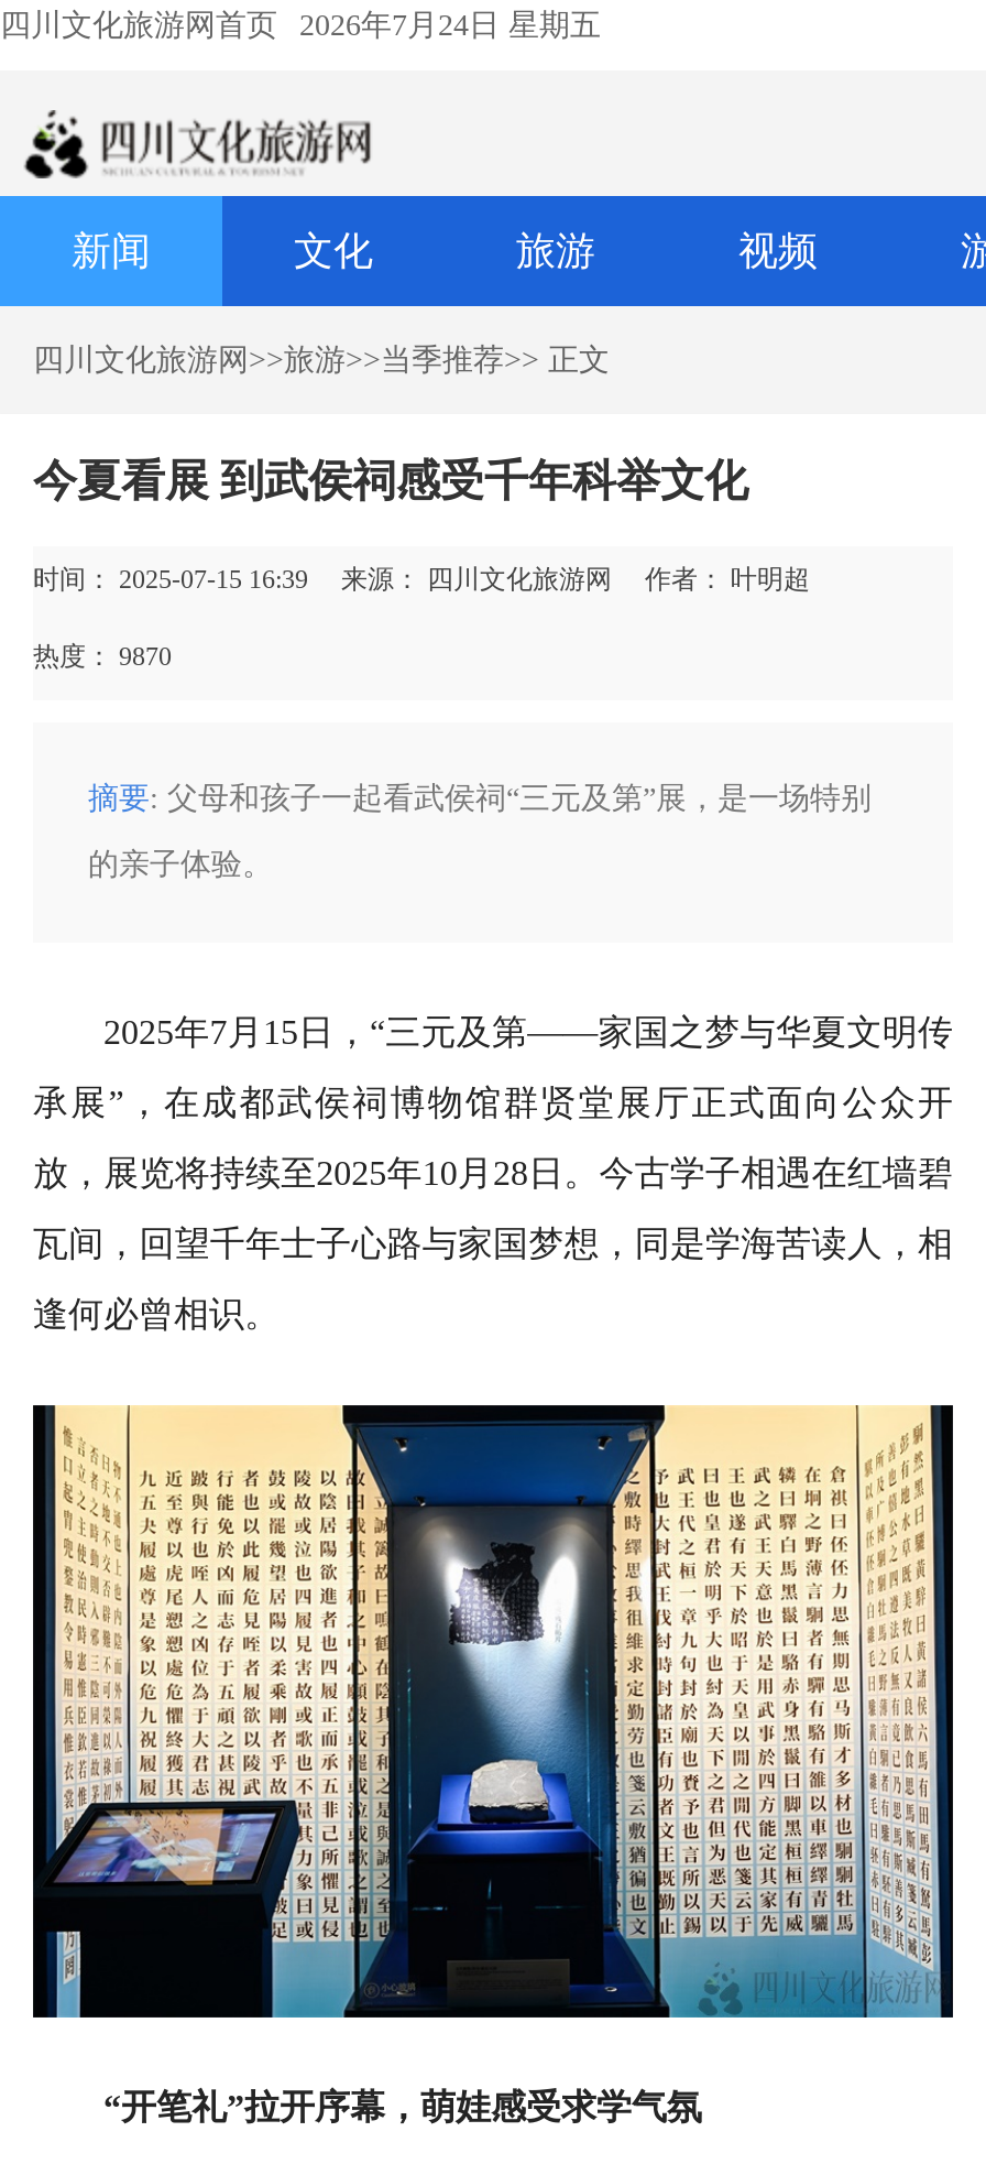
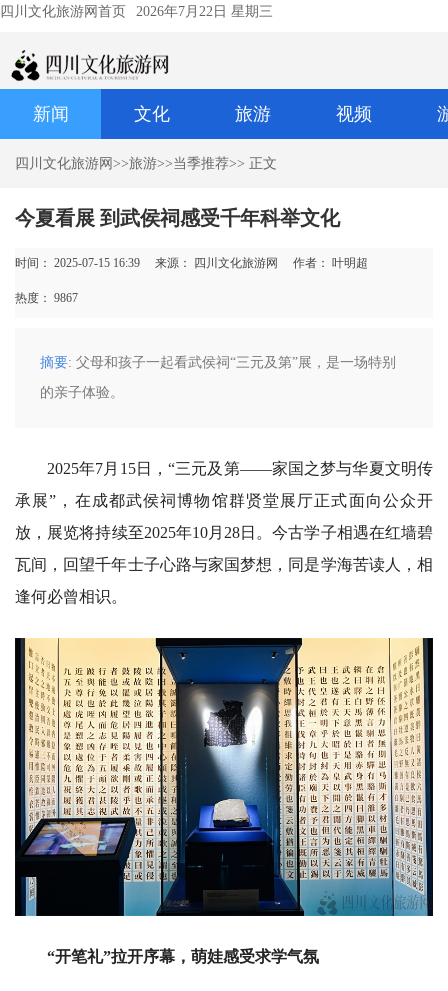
- 2026年7月24日 星期五
+ 2026年7月22日 星期三

- 热度：9870
+ 热度：9867
